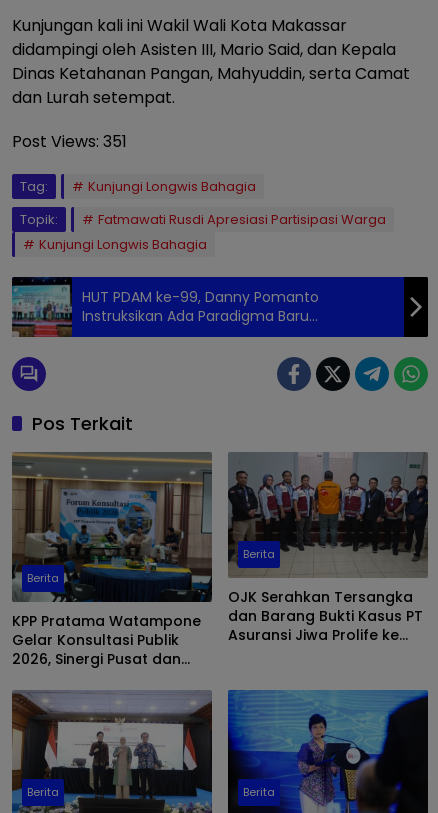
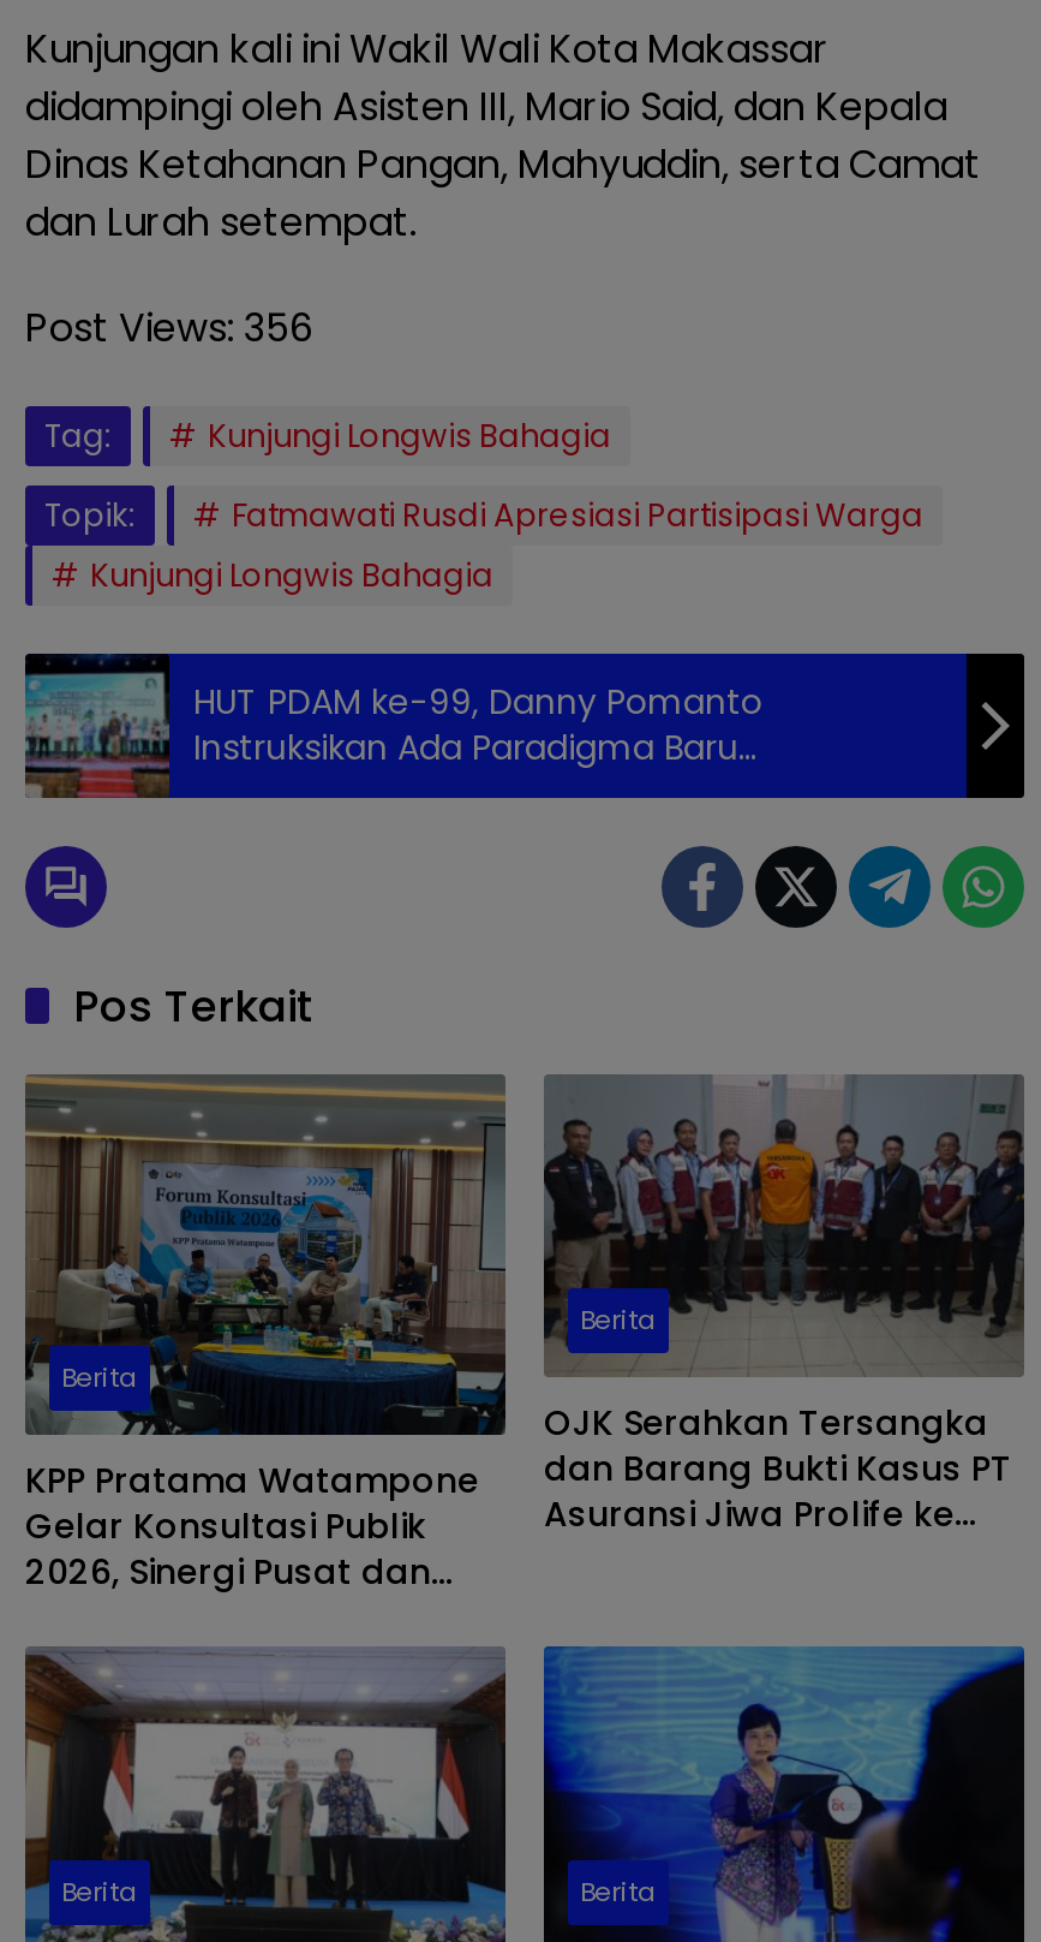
- Post Views: 351
+ Post Views: 356
